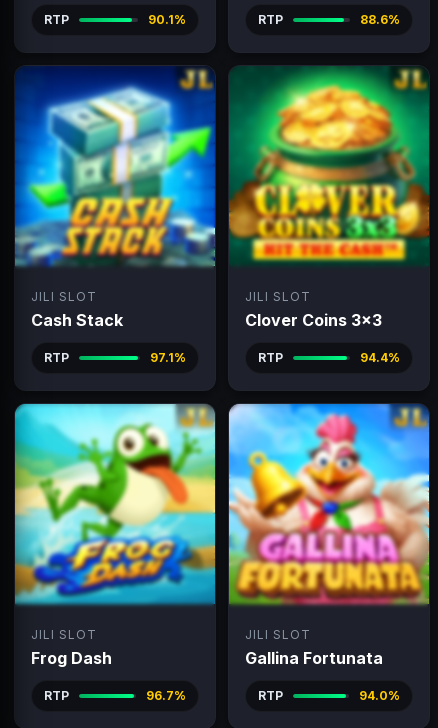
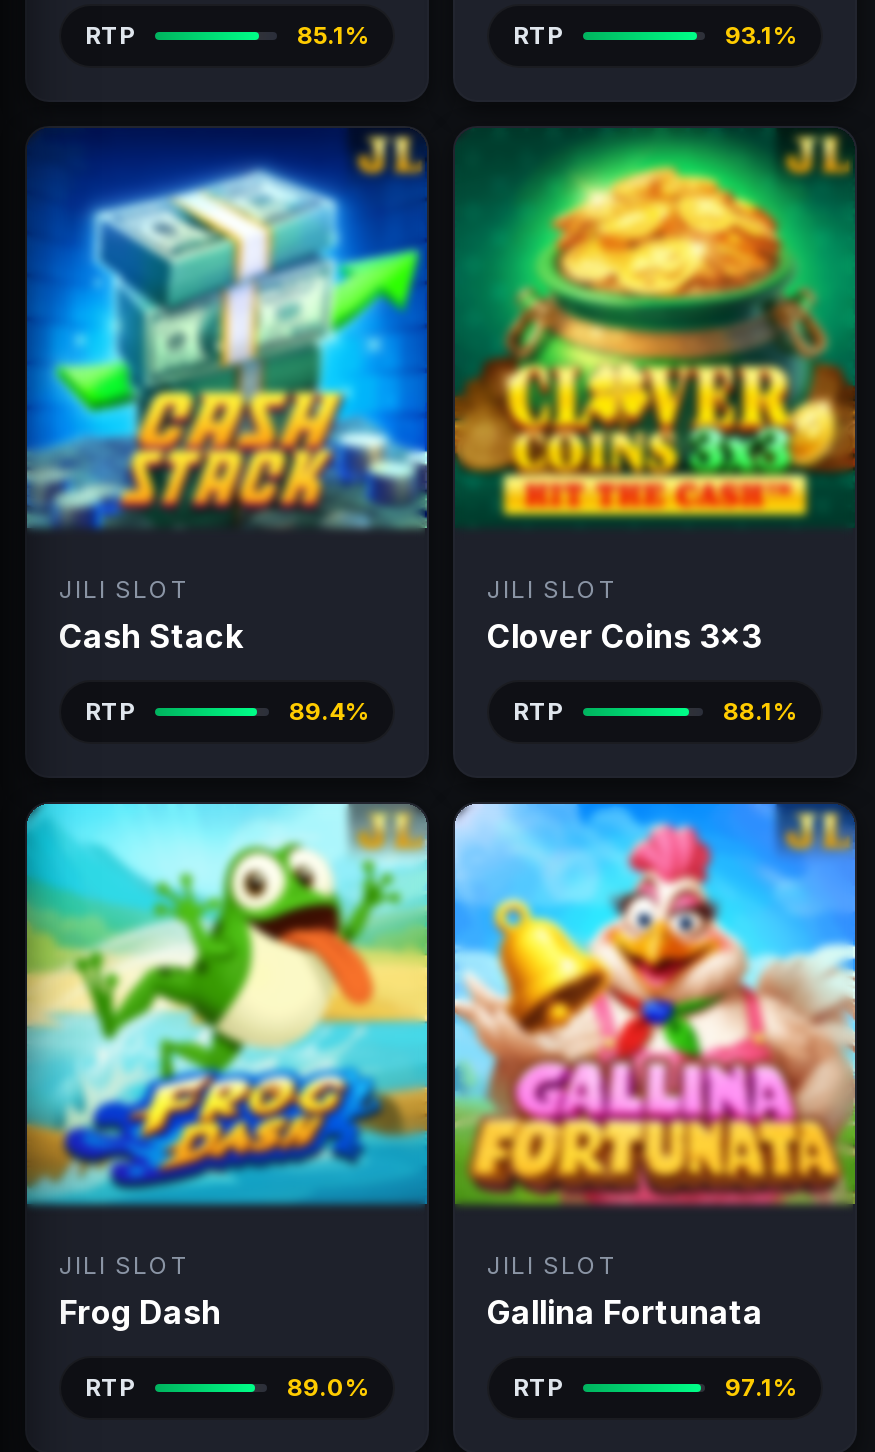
- 90.1%
+ 85.1%

- 88.6%
+ 93.1%

- 97.1%
+ 89.4%

- 94.4%
+ 88.1%

- 96.7%
+ 89.0%

- 94.0%
+ 97.1%
